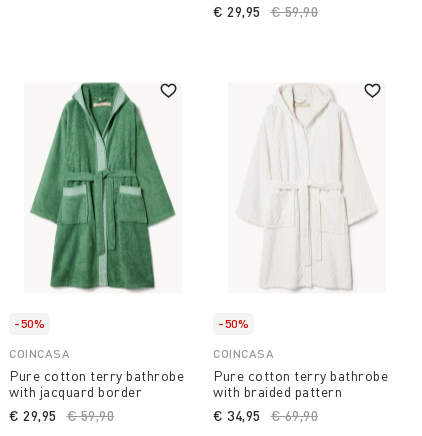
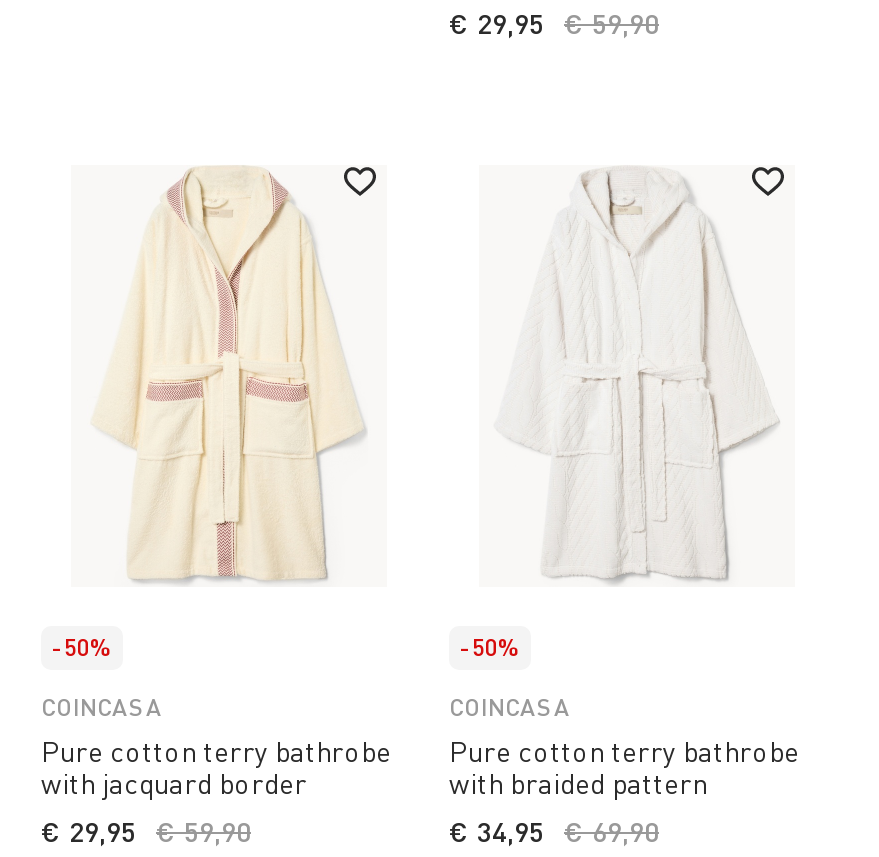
- [image]
+ [image]
